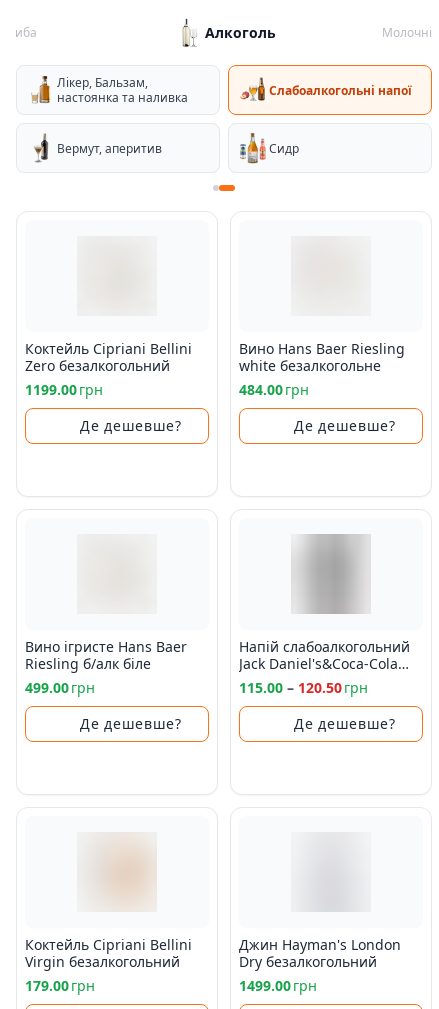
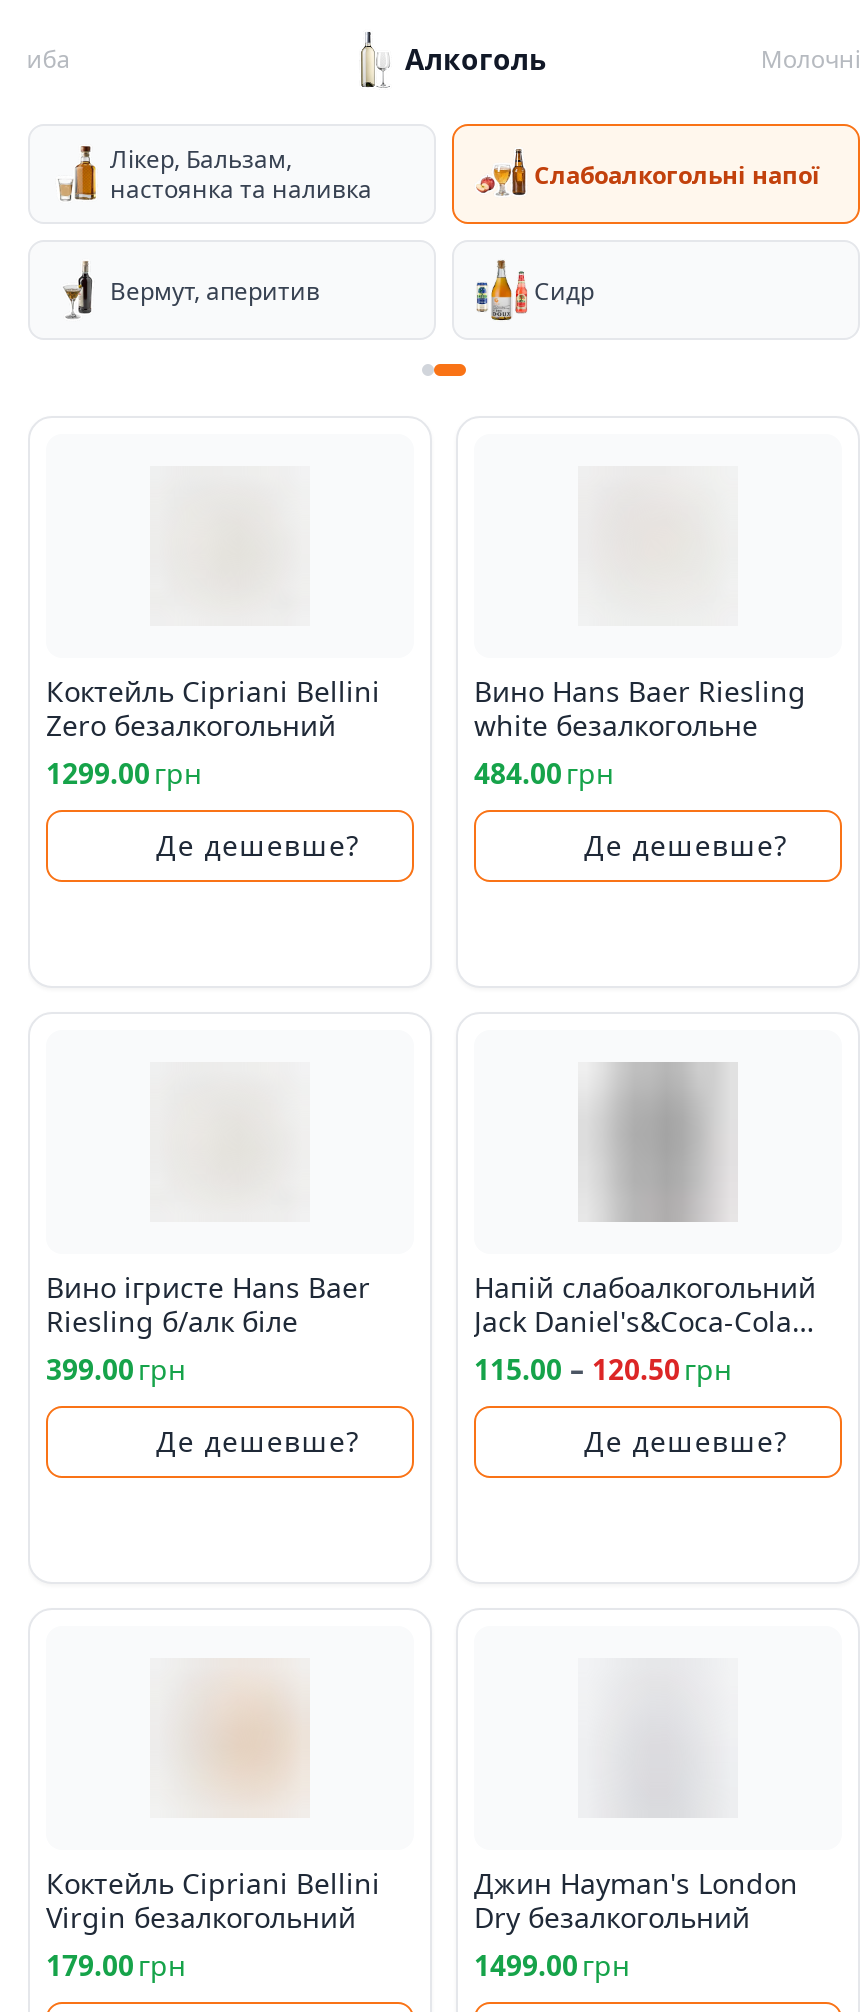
- 1199.00 грн
+ 1299.00 грн

- 499.00 грн
+ 399.00 грн
